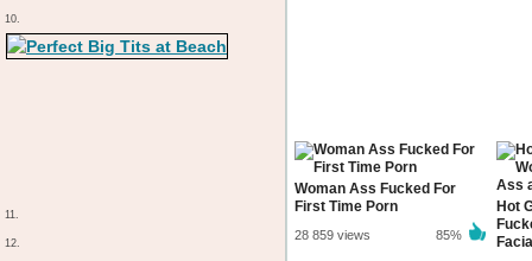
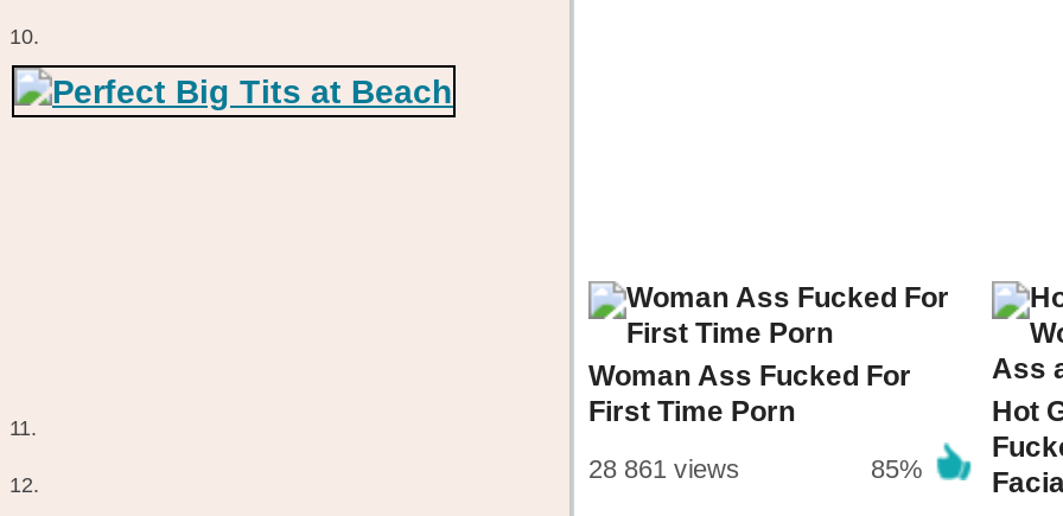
- 28 859 views
+ 28 861 views
